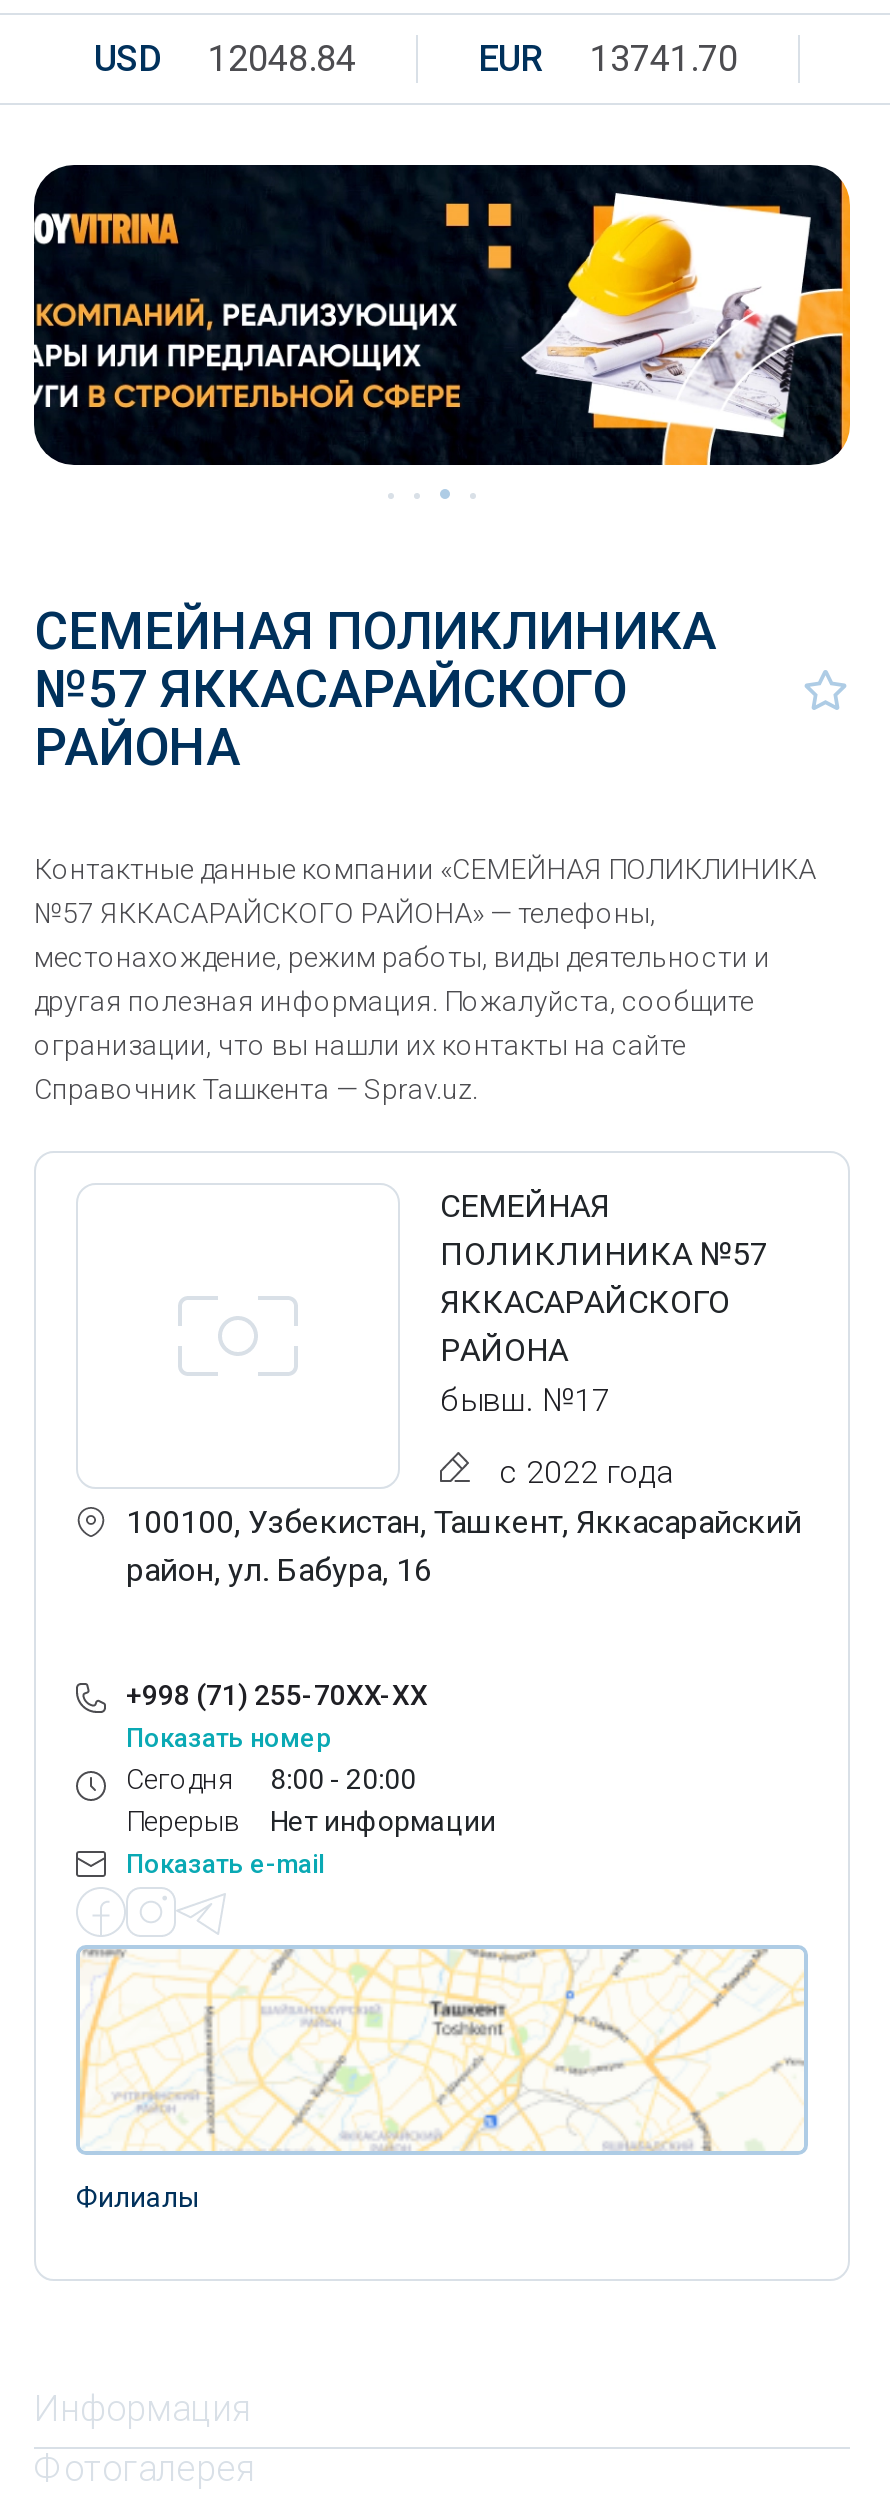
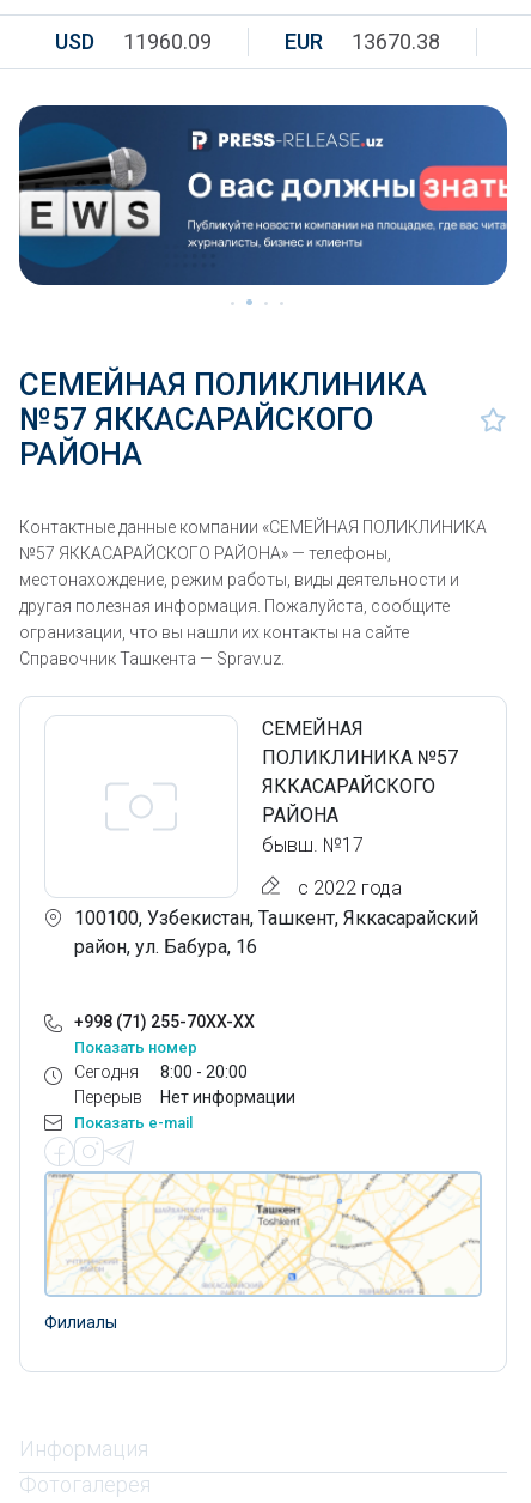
- USD 12048.84
+ USD 11960.09

- EUR 13741.70
+ EUR 13670.38

- [image]
+ [image]
